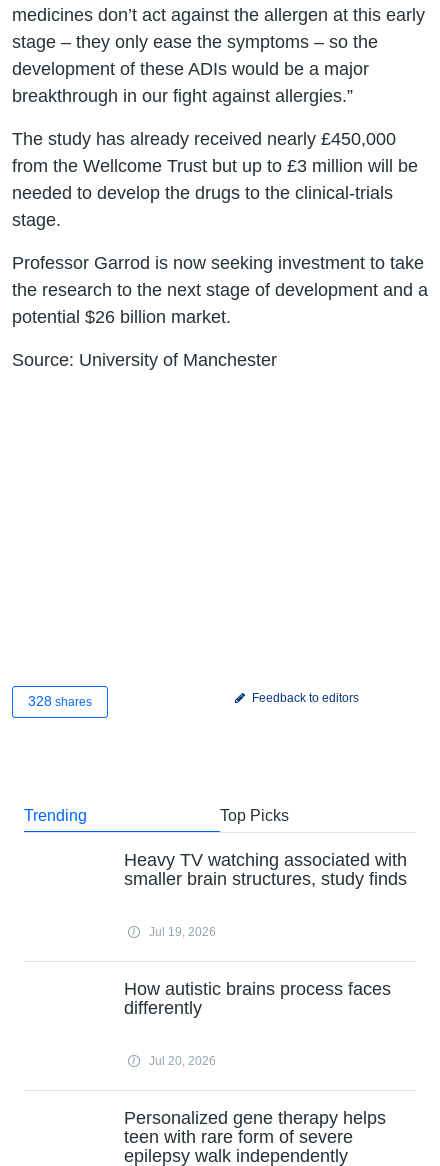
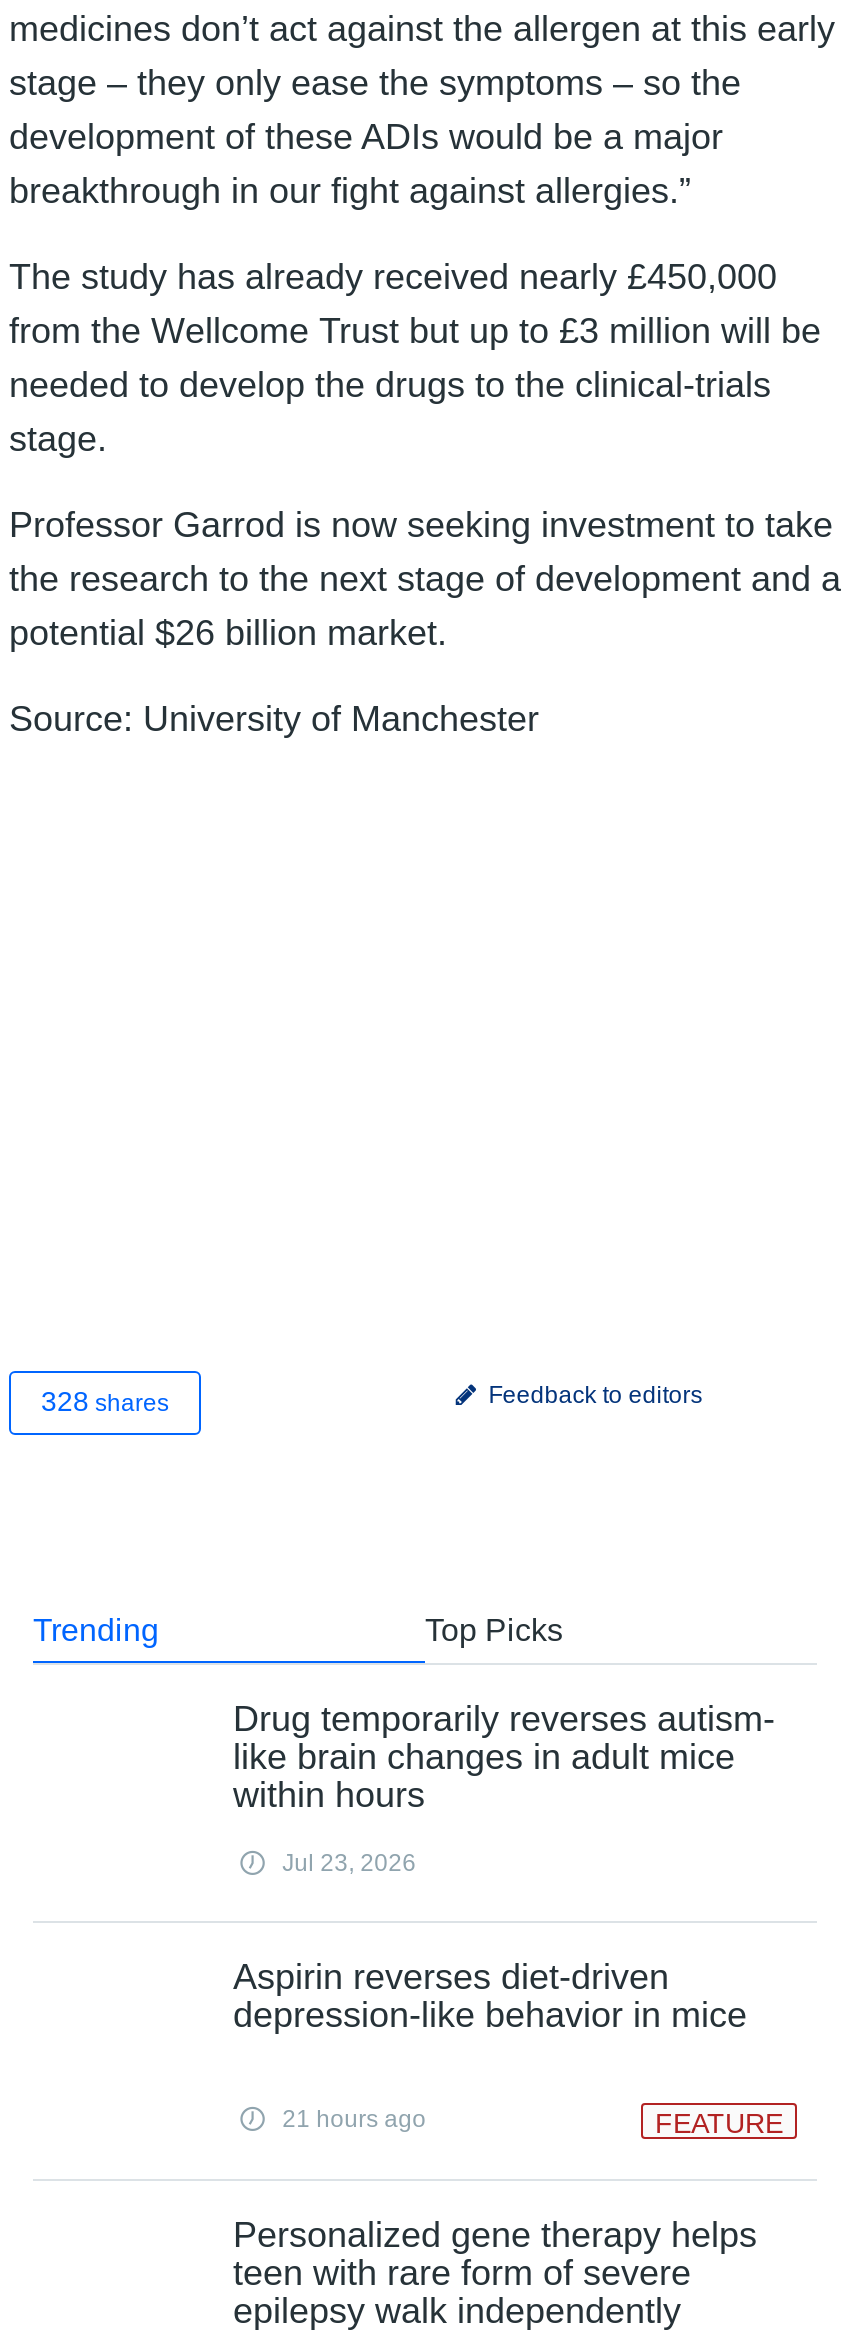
- Heavy TV watching associated with
- smaller brain structures, study finds
+ Drug temporarily reverses autism-
+ like brain changes in adult mice
+ within hours

- Jul 19, 2026
+ Jul 23, 2026

- How autistic brains process faces
- differently
+ Aspirin reverses diet-driven
+ depression-like behavior in mice

- Jul 20, 2026
+ 21 hours ago
+ FEATURE
